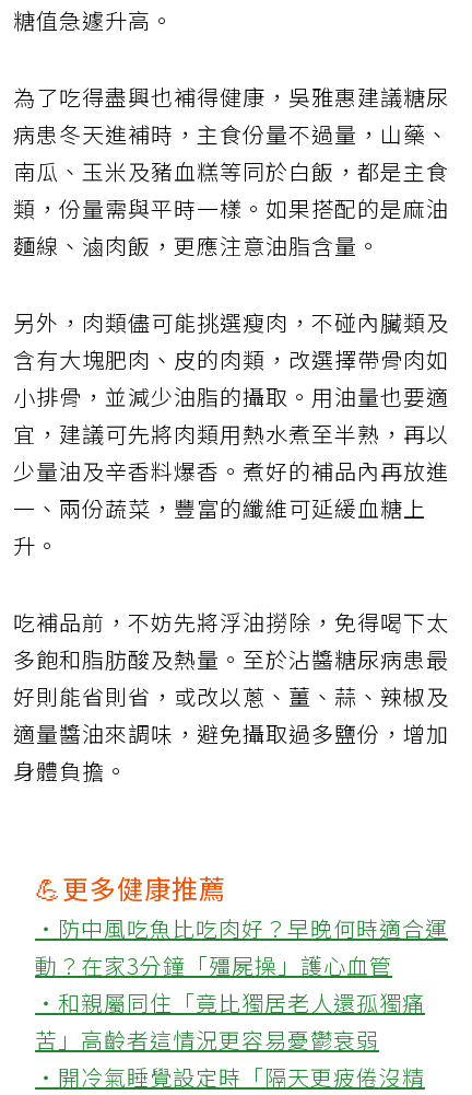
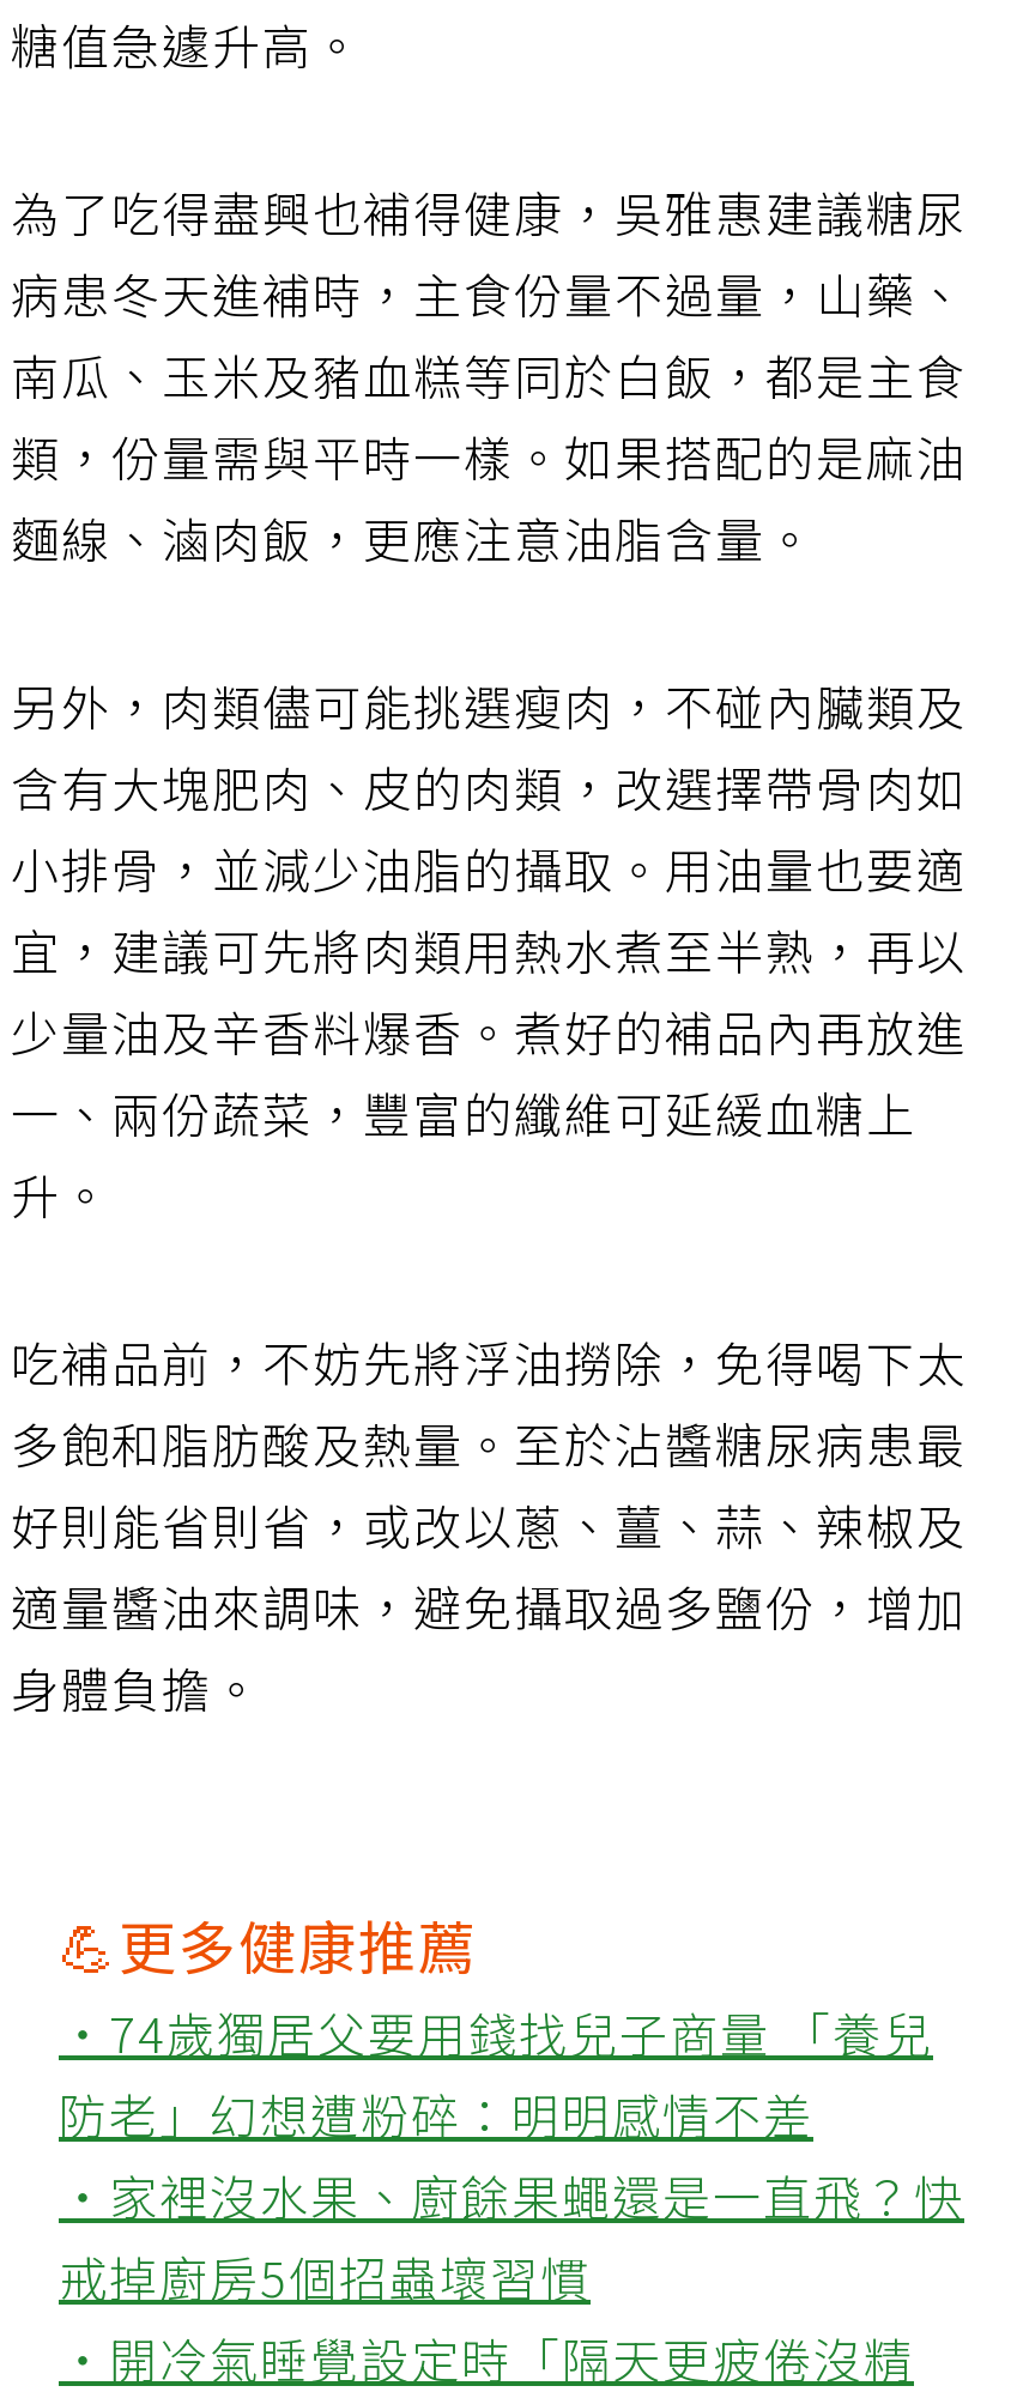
- ‧防中風吃魚比吃肉好？早晚何時適合運
- 動？在家3分鐘「殭屍操」護心血管
- ‧和親屬同住「竟比獨居老人還孤獨痛
- 苦」高齡者這情況更容易憂鬱衰弱
+ ‧74歲獨居父要用錢找兒子商量 「養兒
+ 防老」幻想遭粉碎：明明感情不差
+ ‧家裡沒水果、廚餘果蠅還是一直飛？快
+ 戒掉廚房5個招蟲壞習慣
